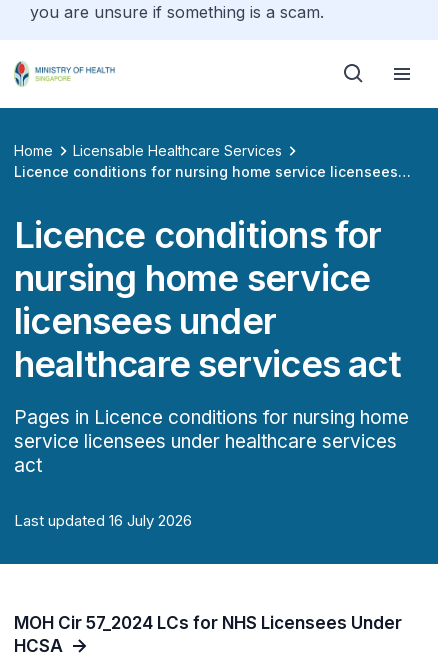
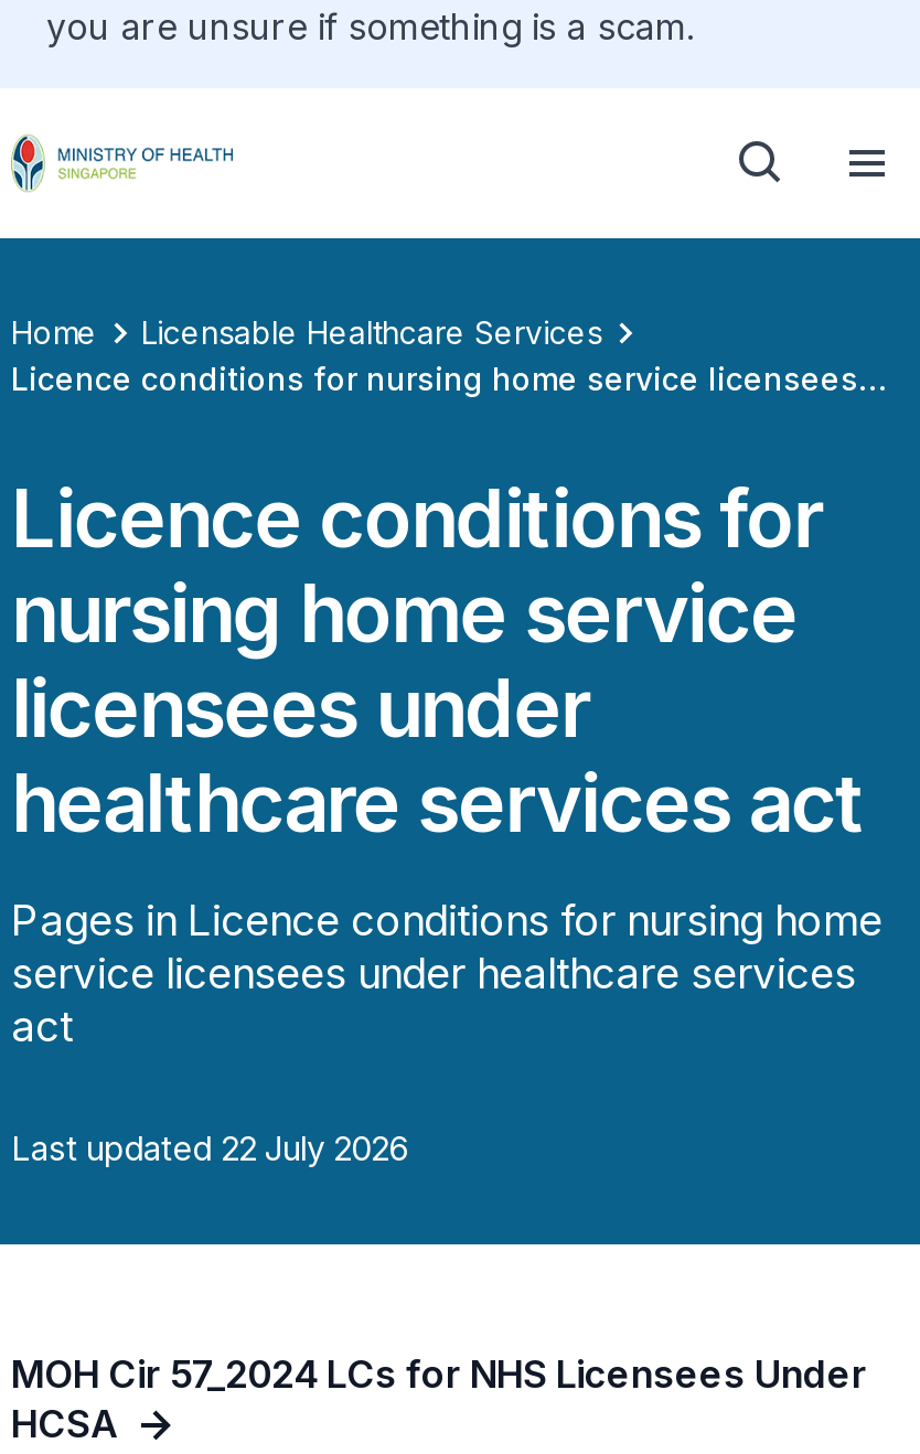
- Last updated 16 July 2026
+ Last updated 22 July 2026
